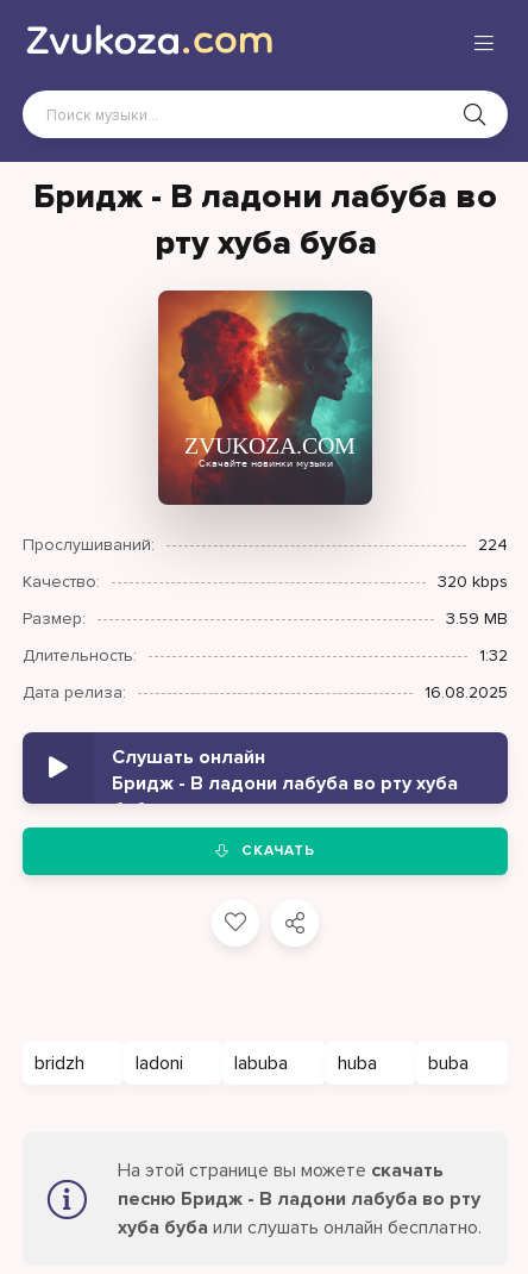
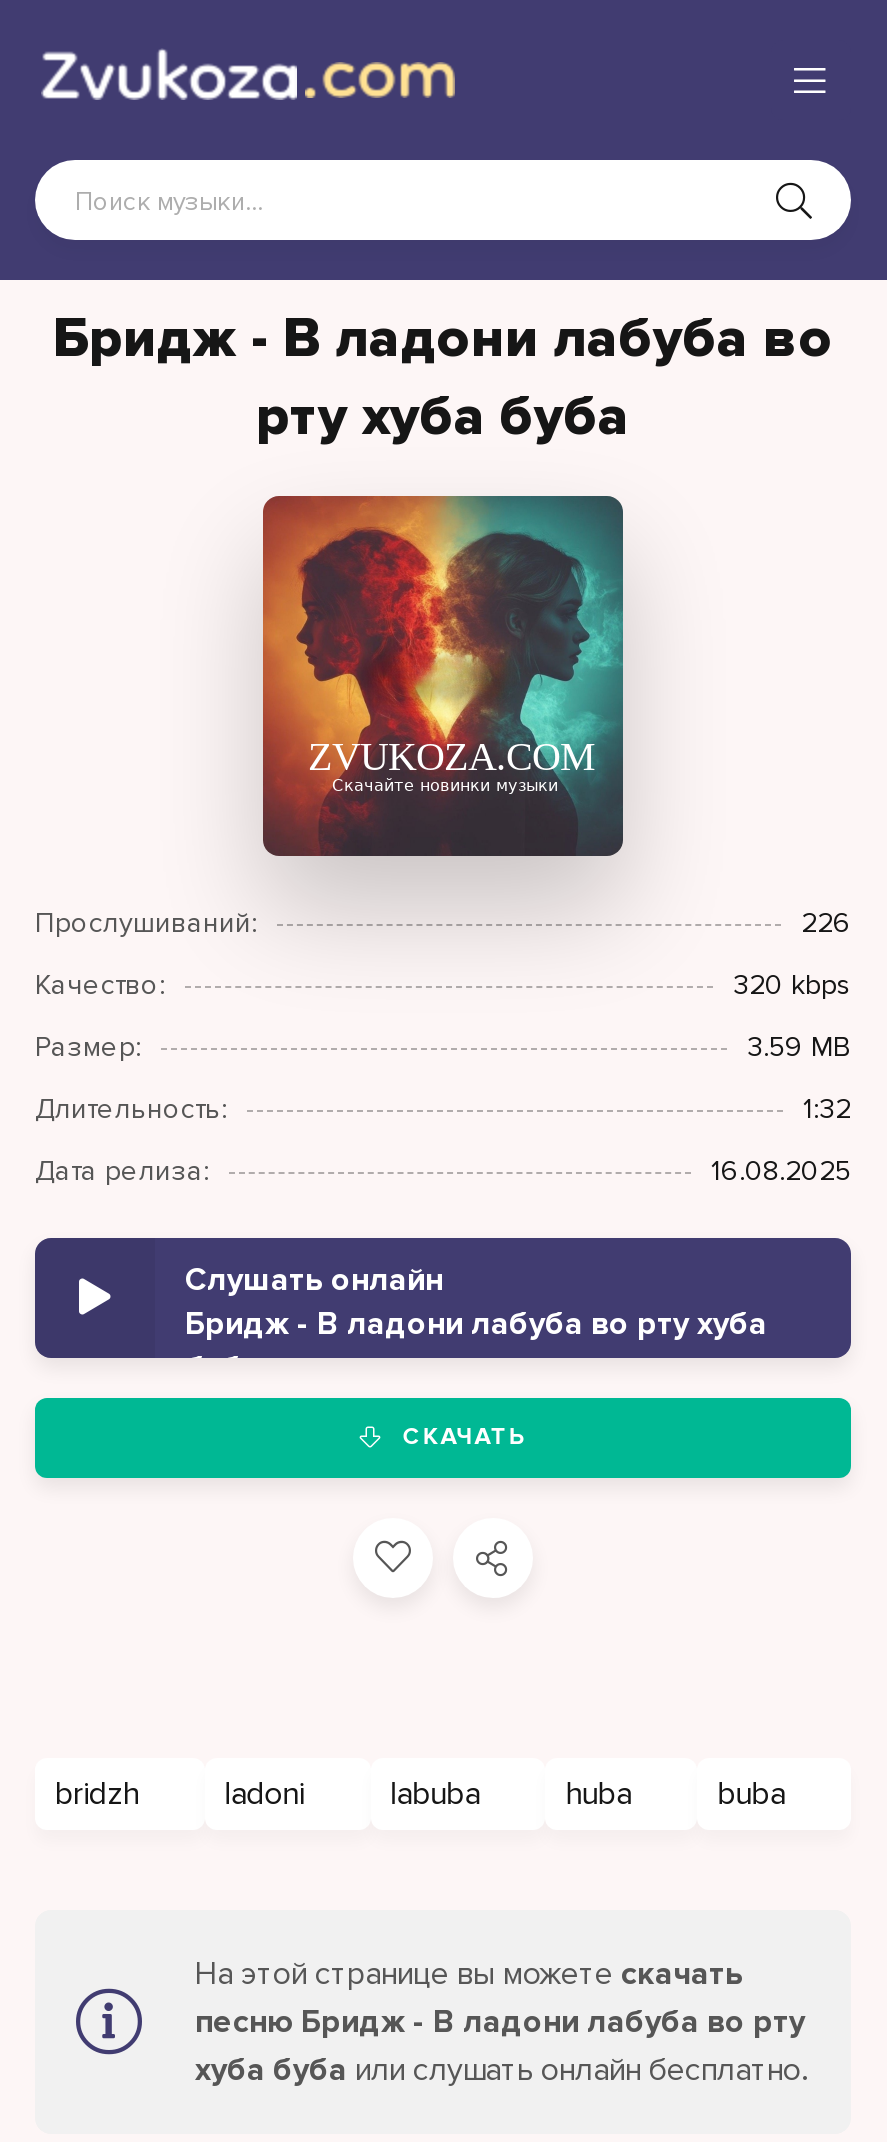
- 224
+ 226
